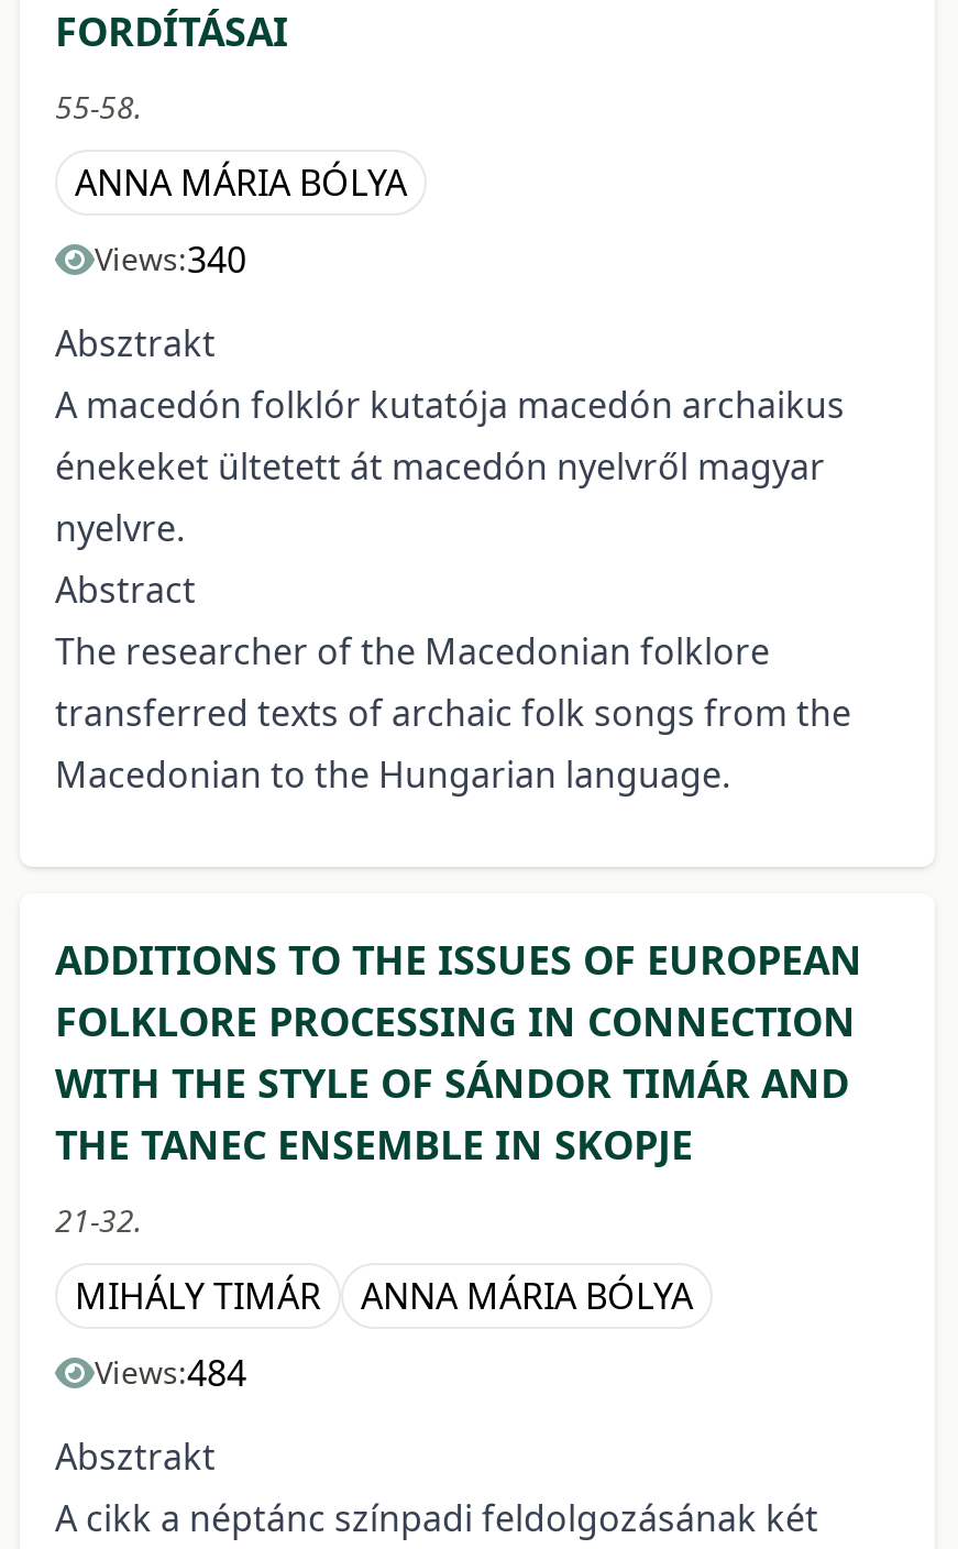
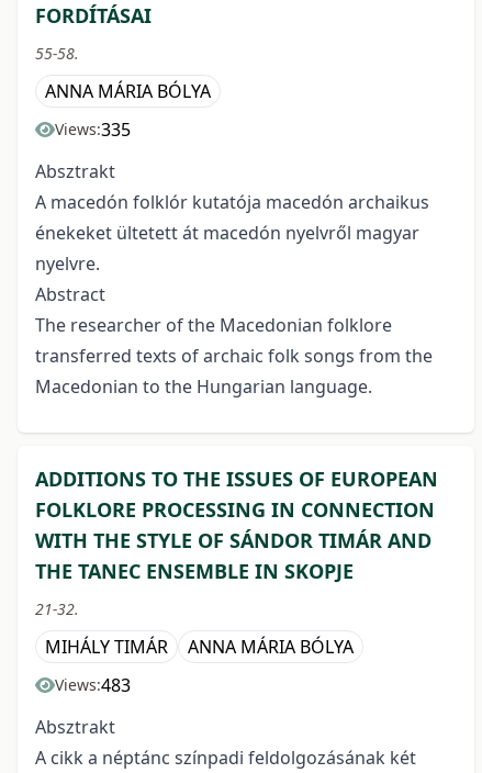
- Views:340
+ Views:335

- Views:484
+ Views:483
